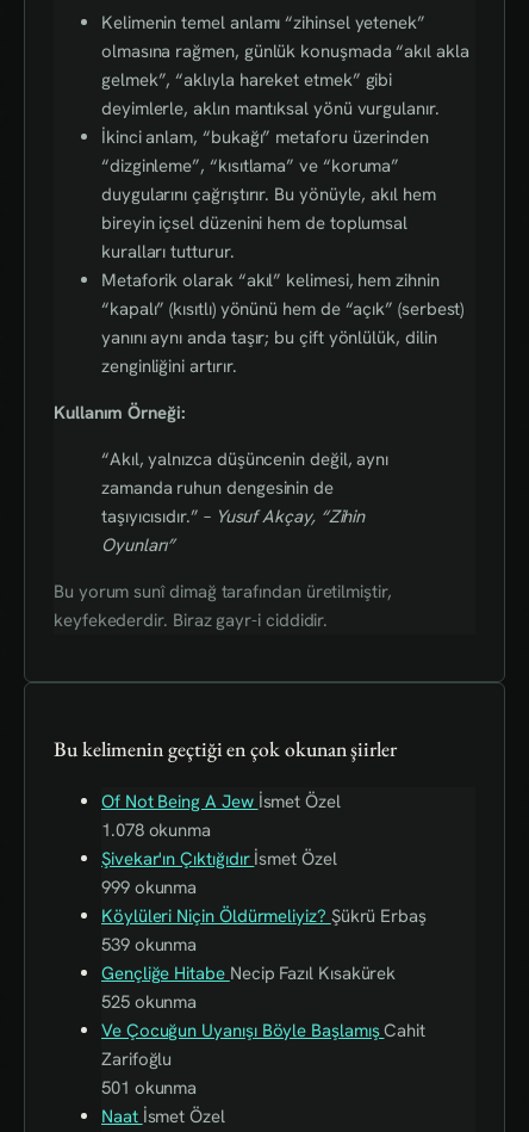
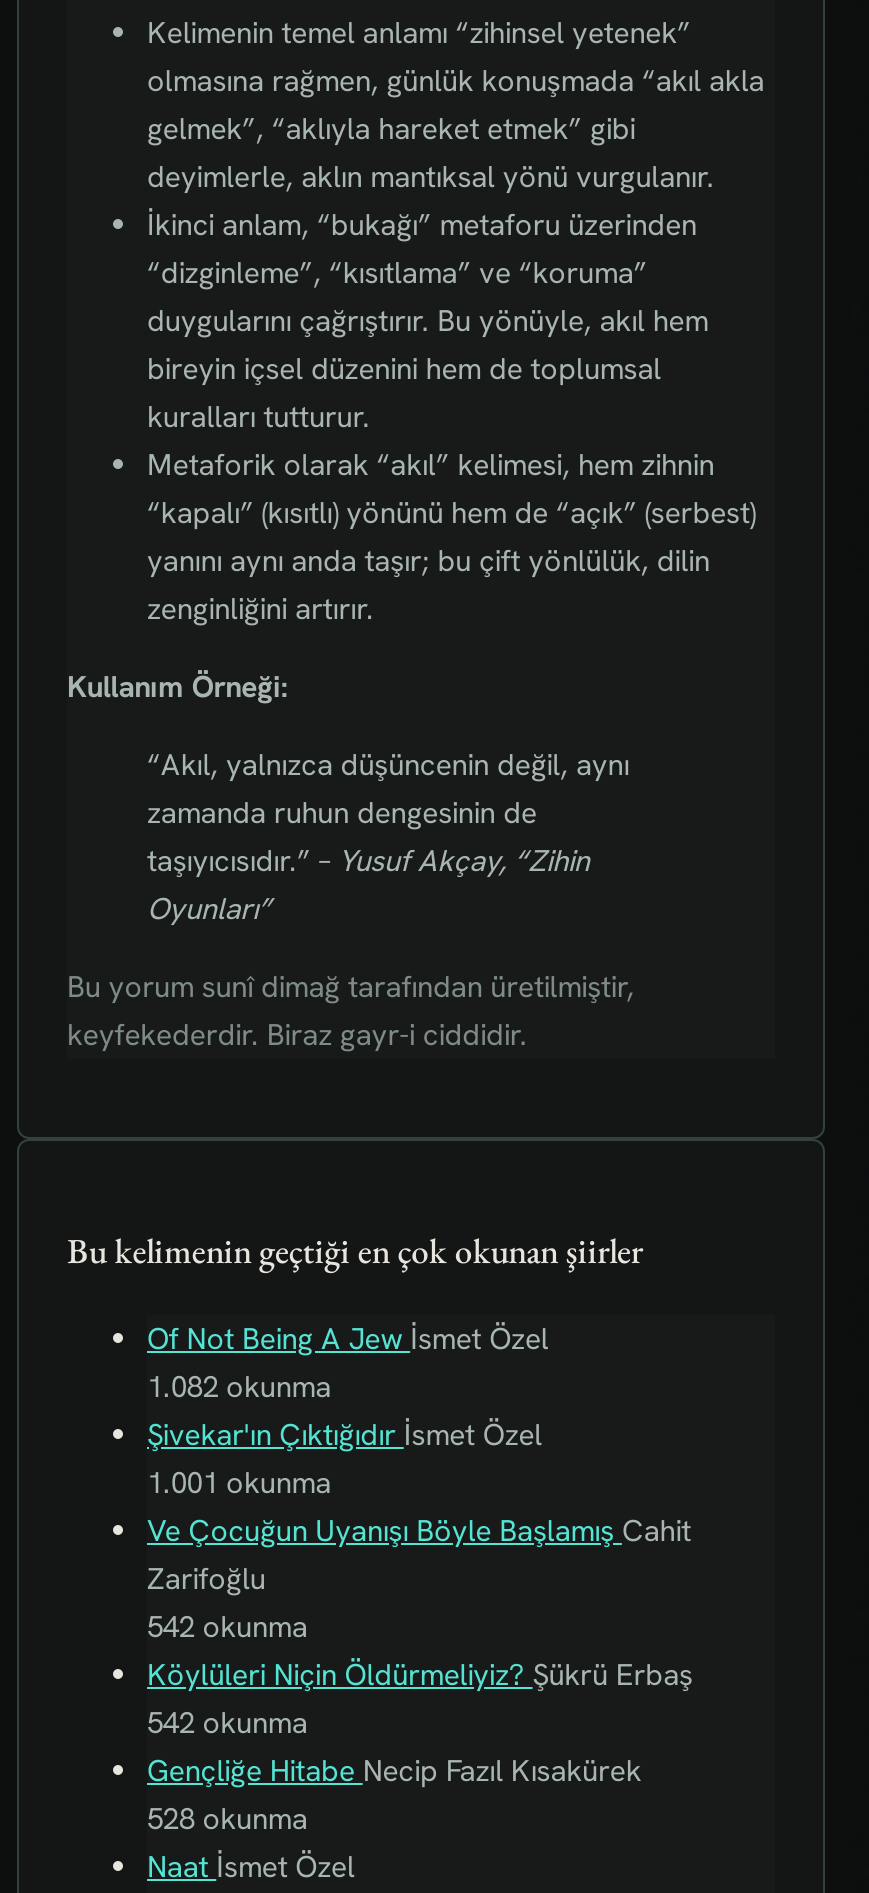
- 1.078 okunma
+ 1.082 okunma

- 999 okunma
- 539 okunma
- 525 okunma
+ 1.001 okunma

moved down: Köylüleri Niçin Öldürmeliyiz? Şükrü Erbaş

moved down: Gençliğe Hitabe Necip Fazıl Kısakürek

moved up: Ve Çocuğun Uyanışı Böyle Başlamış Cahit | Zarifoğlu

- 501 okunma
+ 542 okunma
+ 542 okunma
+ 528 okunma
